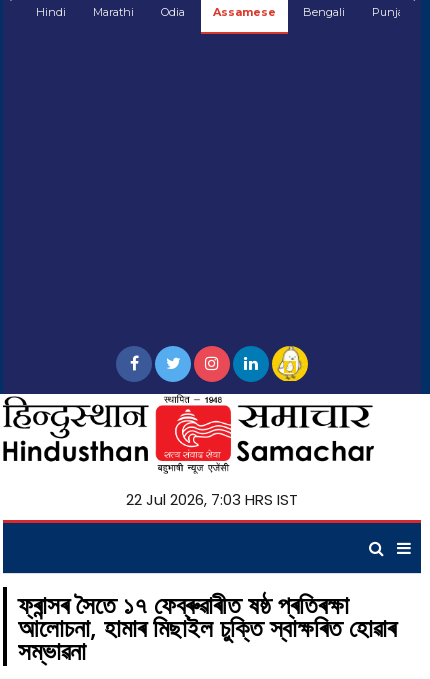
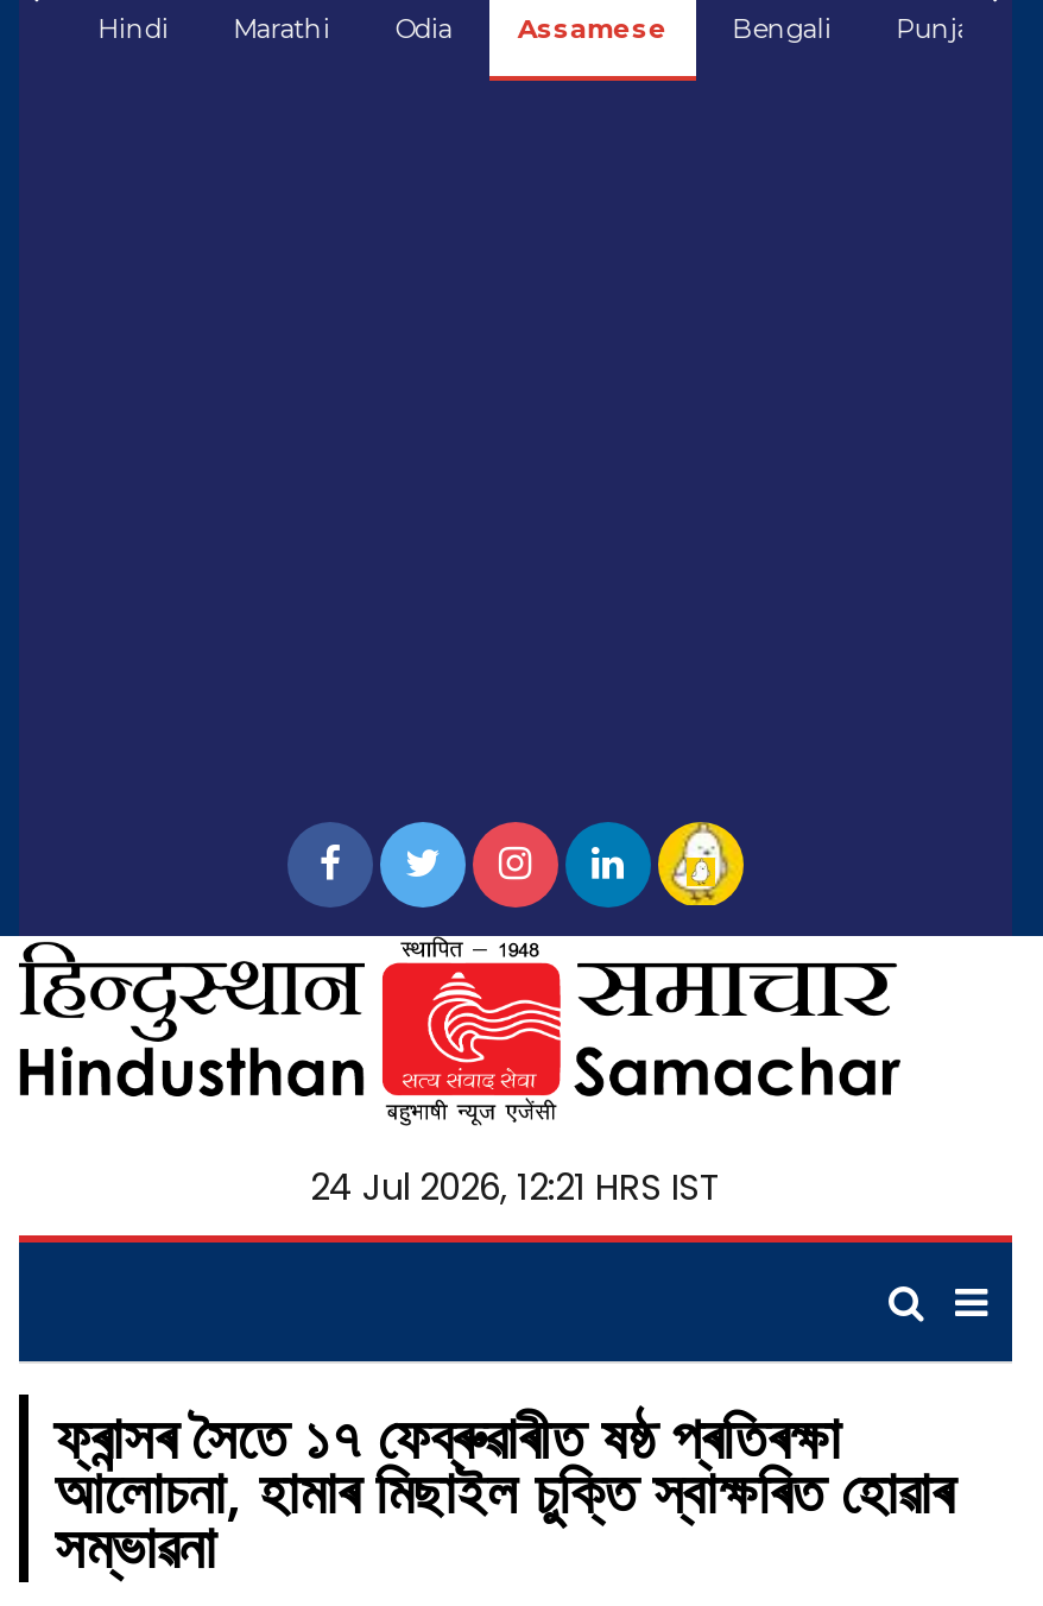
- 22 Jul 2026, 7:03 HRS IST
+ 24 Jul 2026, 12:21 HRS IST
